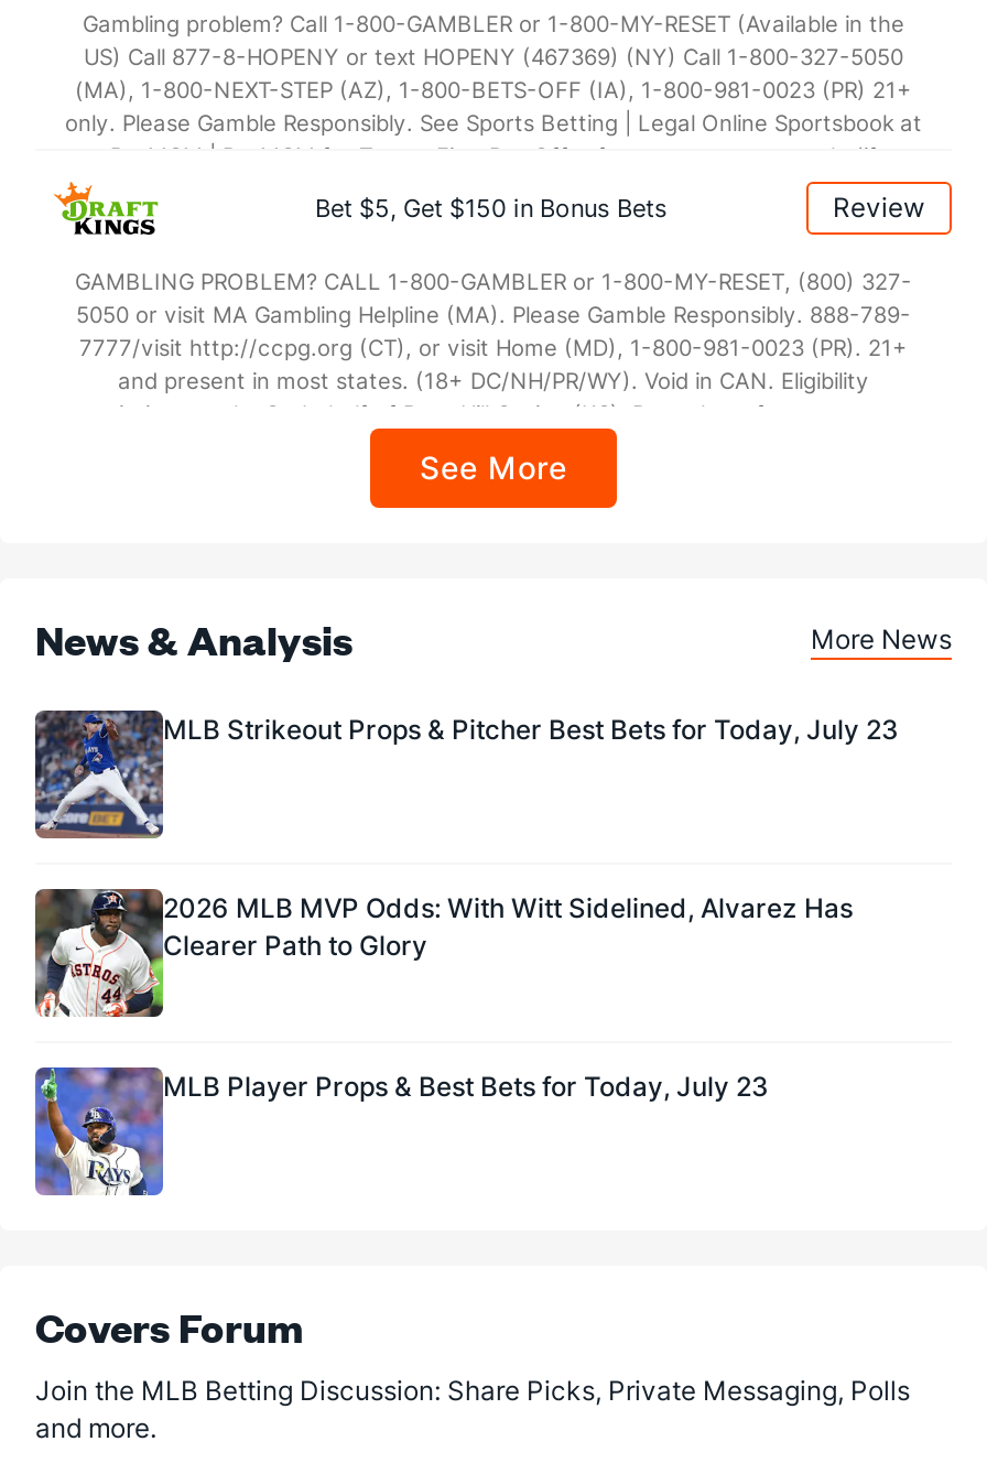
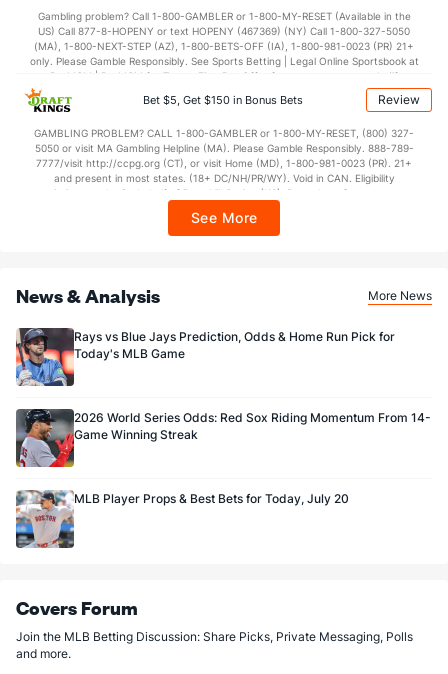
- [image]
- MLB Strikeout Props & Pitcher Best Bets for Today, July 23
+ [image]
+ Rays vs Blue Jays Prediction, Odds & Home Run Pick for
+ Today's MLB Game

- [image]
- 2026 MLB MVP Odds: With Witt Sidelined, Alvarez Has
- Clearer Path to Glory
+ [image]
+ 2026 World Series Odds: Red Sox Riding Momentum From 14-
+ Game Winning Streak

- [image]
- MLB Player Props & Best Bets for Today, July 23
+ [image]
+ MLB Player Props & Best Bets for Today, July 20
